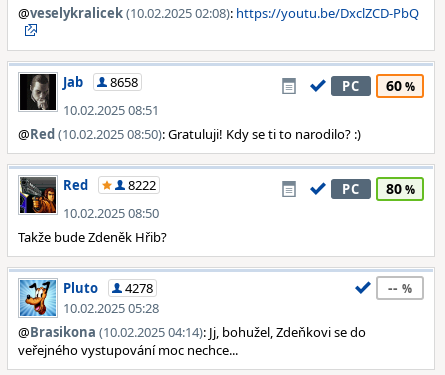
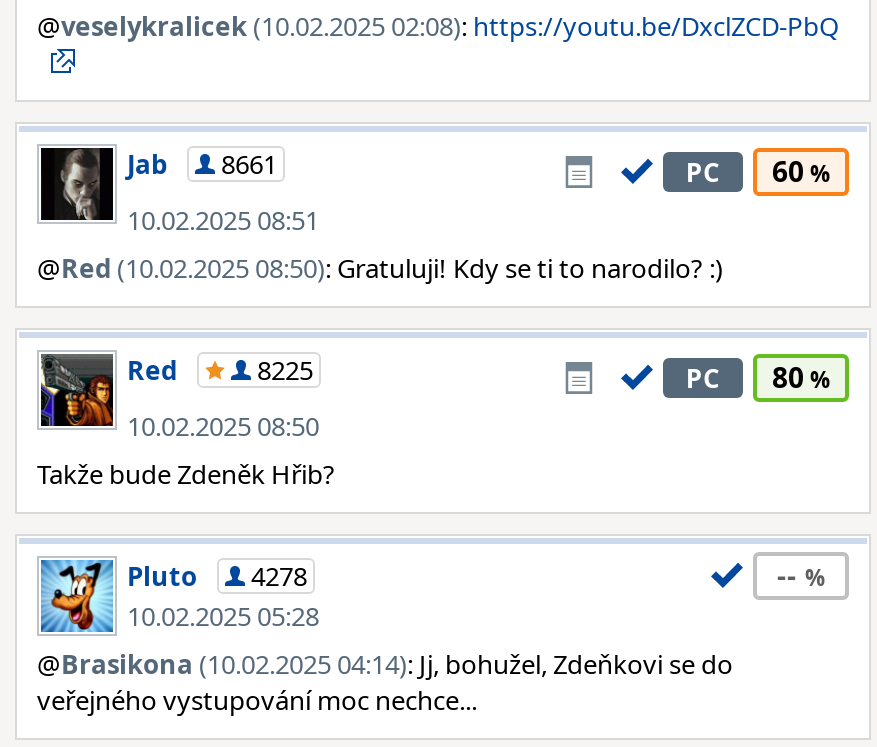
- Jab 8658
+ Jab 8661

- 8222
+ 8225
